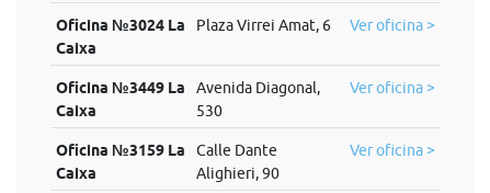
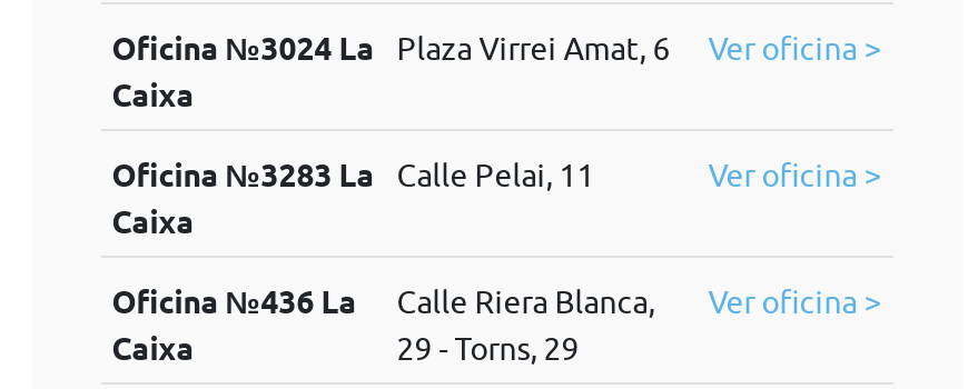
- Oficina №3449 La
+ Oficina №3283 La

- Avenida Diagonal,
- 530
+ Calle Pelai, 11

- Oficina №3159 La
+ Oficina №436 La

- Calle Dante
- Alighieri, 90
+ Calle Riera Blanca,
+ 29 - Torns, 29
